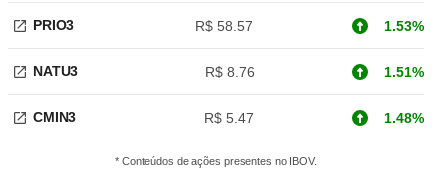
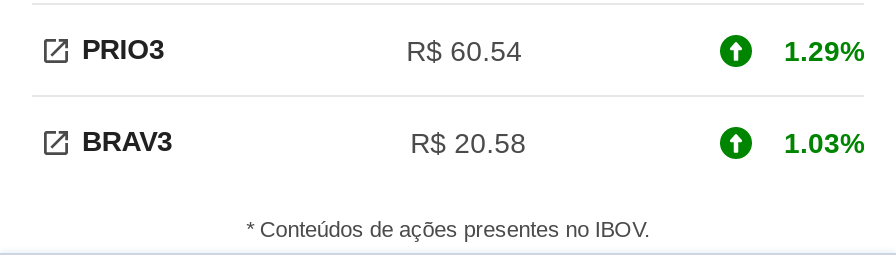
- R$ 58.57
- 1.53%
- NATU3
- R$ 8.76
- 1.51%
- CMIN3
- R$ 5.47
- 1.48%
+ R$ 60.54
+ 1.29%
+ BRAV3
+ R$ 20.58
+ 1.03%
